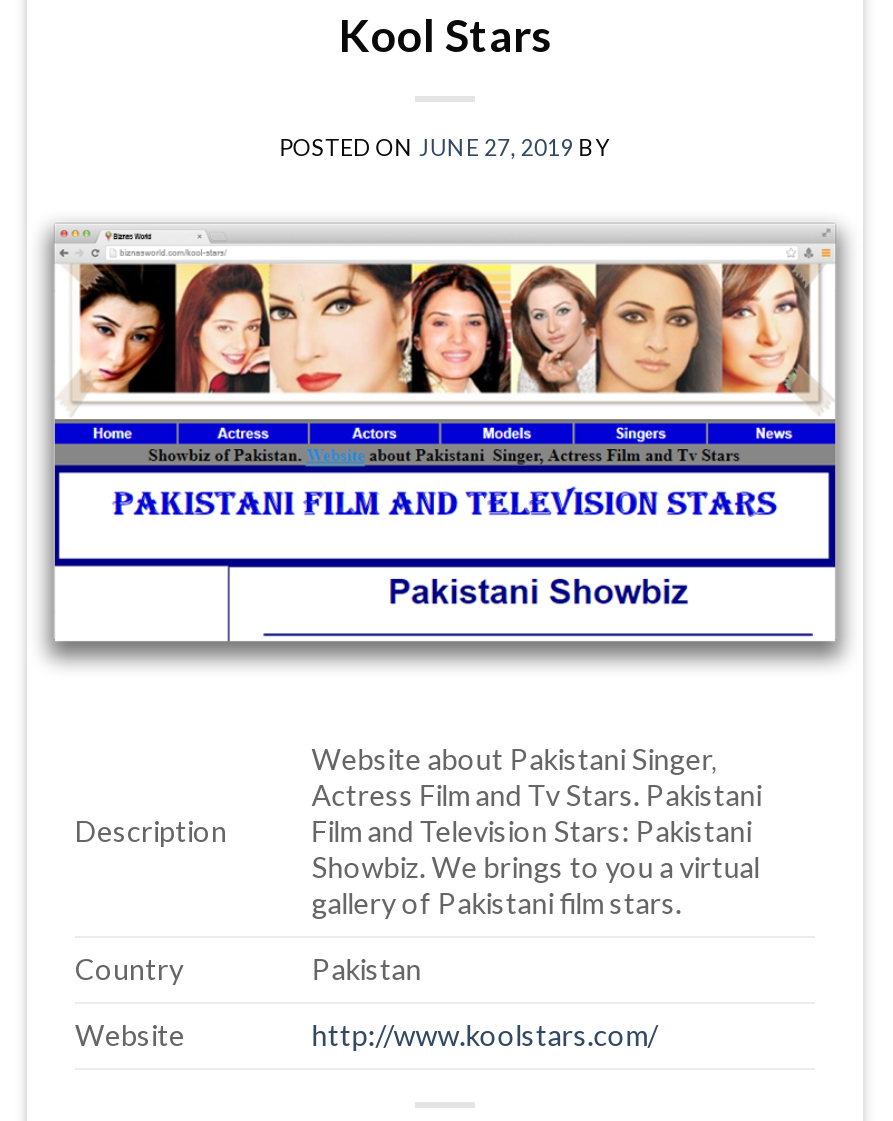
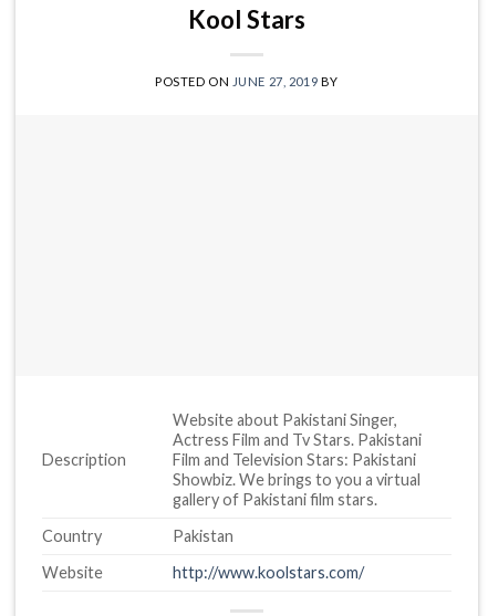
- [image]
